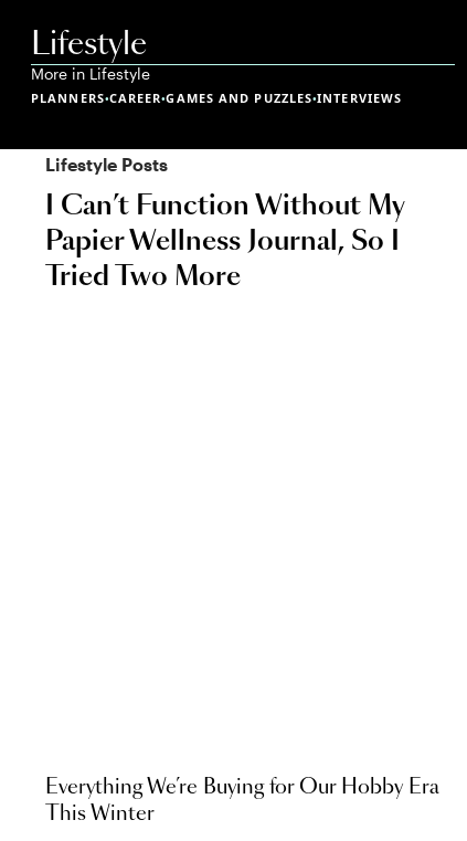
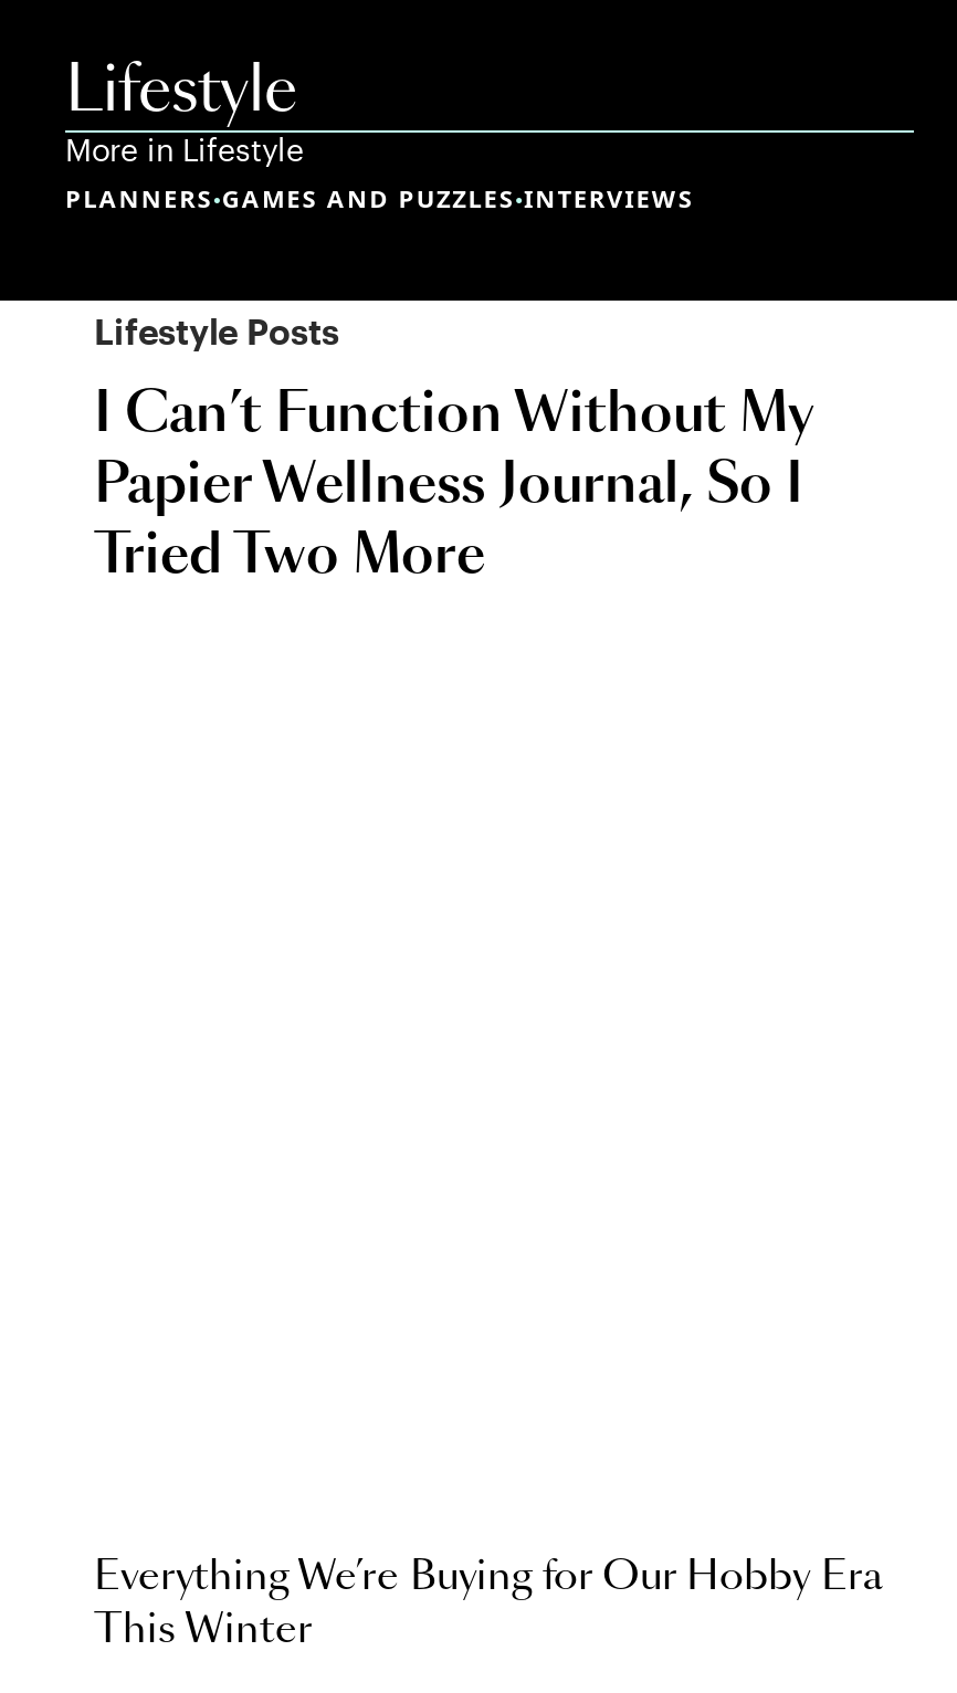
- PLANNERS•CAREER•GAMES AND PUZZLES•INTERVIEWS
+ PLANNERS•GAMES AND PUZZLES•INTERVIEWS
